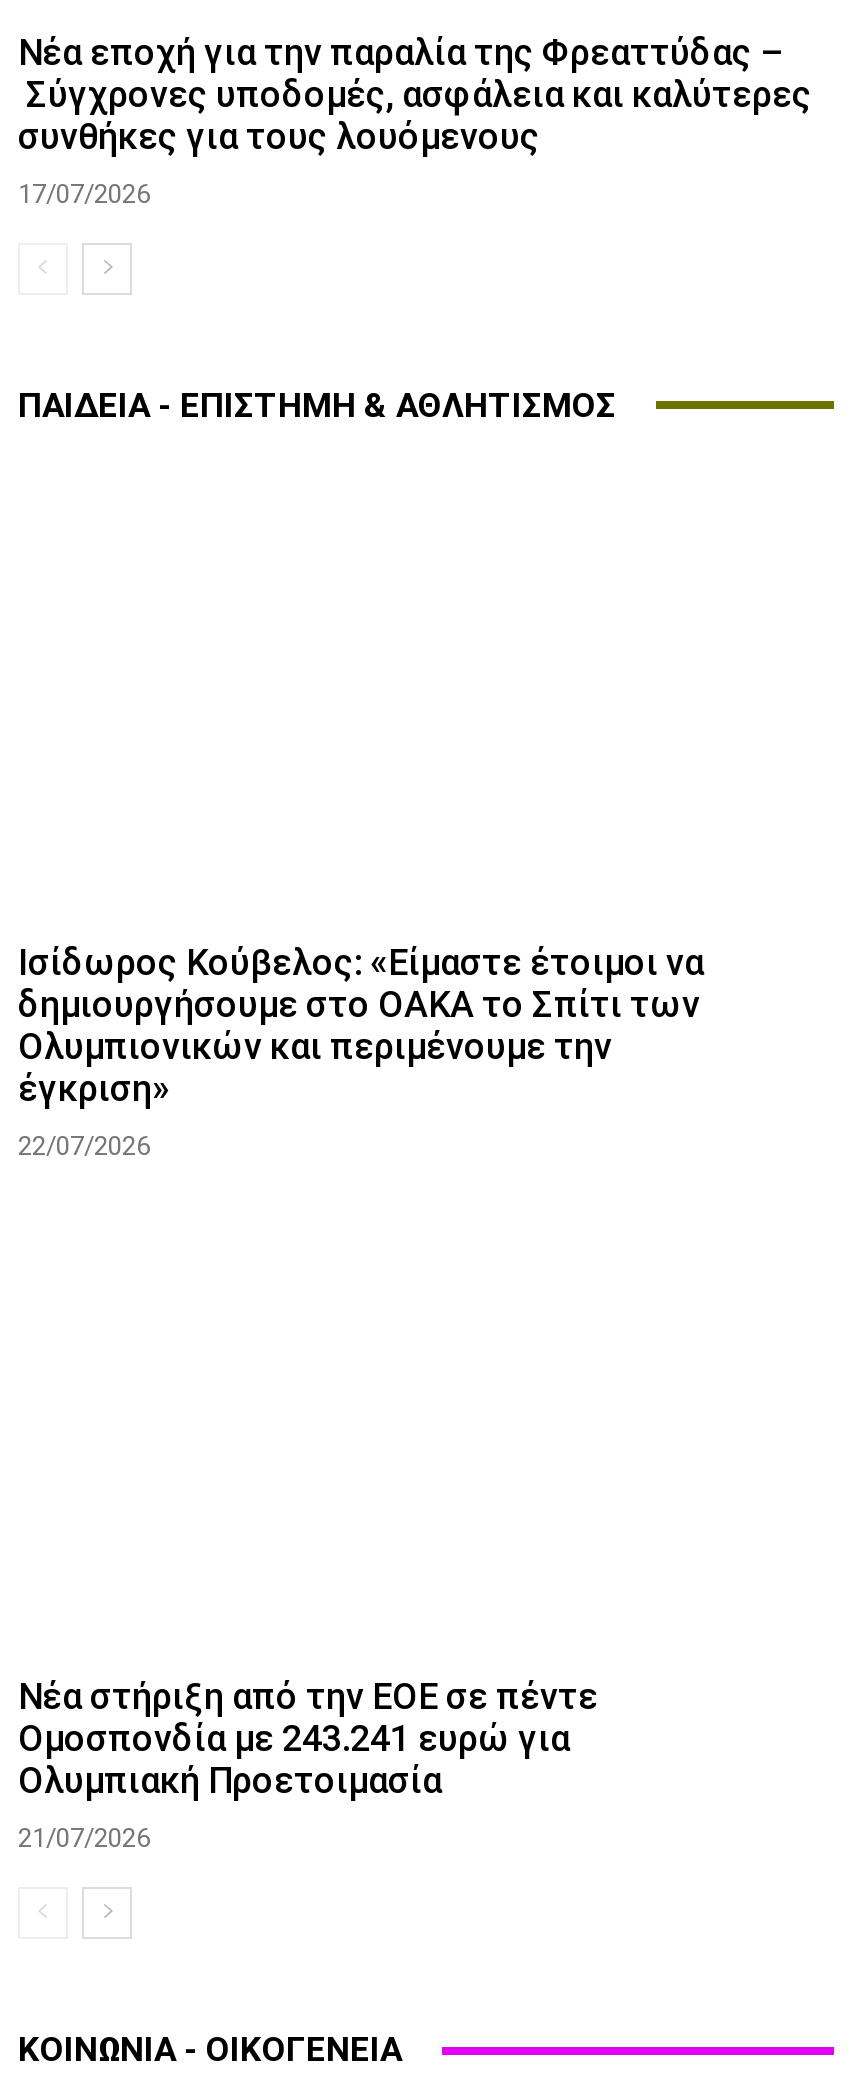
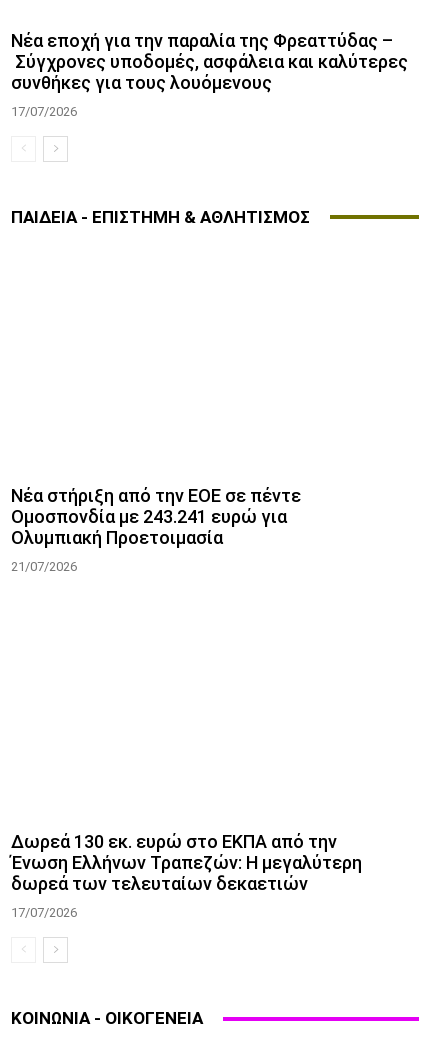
- Ισίδωρος Κούβελος: «Είμαστε έτοιμοι να
- δημιουργήσουμε στο ΟΑΚΑ το Σπίτι των
- Ολυμπιονικών και περιμένουμε την
- έγκριση»
- 22/07/2026

moved up: Νέα στήριξη από την ΕΟΕ σε πέντε | Ομοσπονδία με 243.241 ευρώ για | Ολυμπιακή Προετοιμασία | 21/07/2026

+ Δωρεά 130 εκ. ευρώ στο ΕΚΠΑ από την
+ Ένωση Ελλήνων Τραπεζών: Η μεγαλύτερη
+ δωρεά των τελευταίων δεκαετιών
+ 17/07/2026
